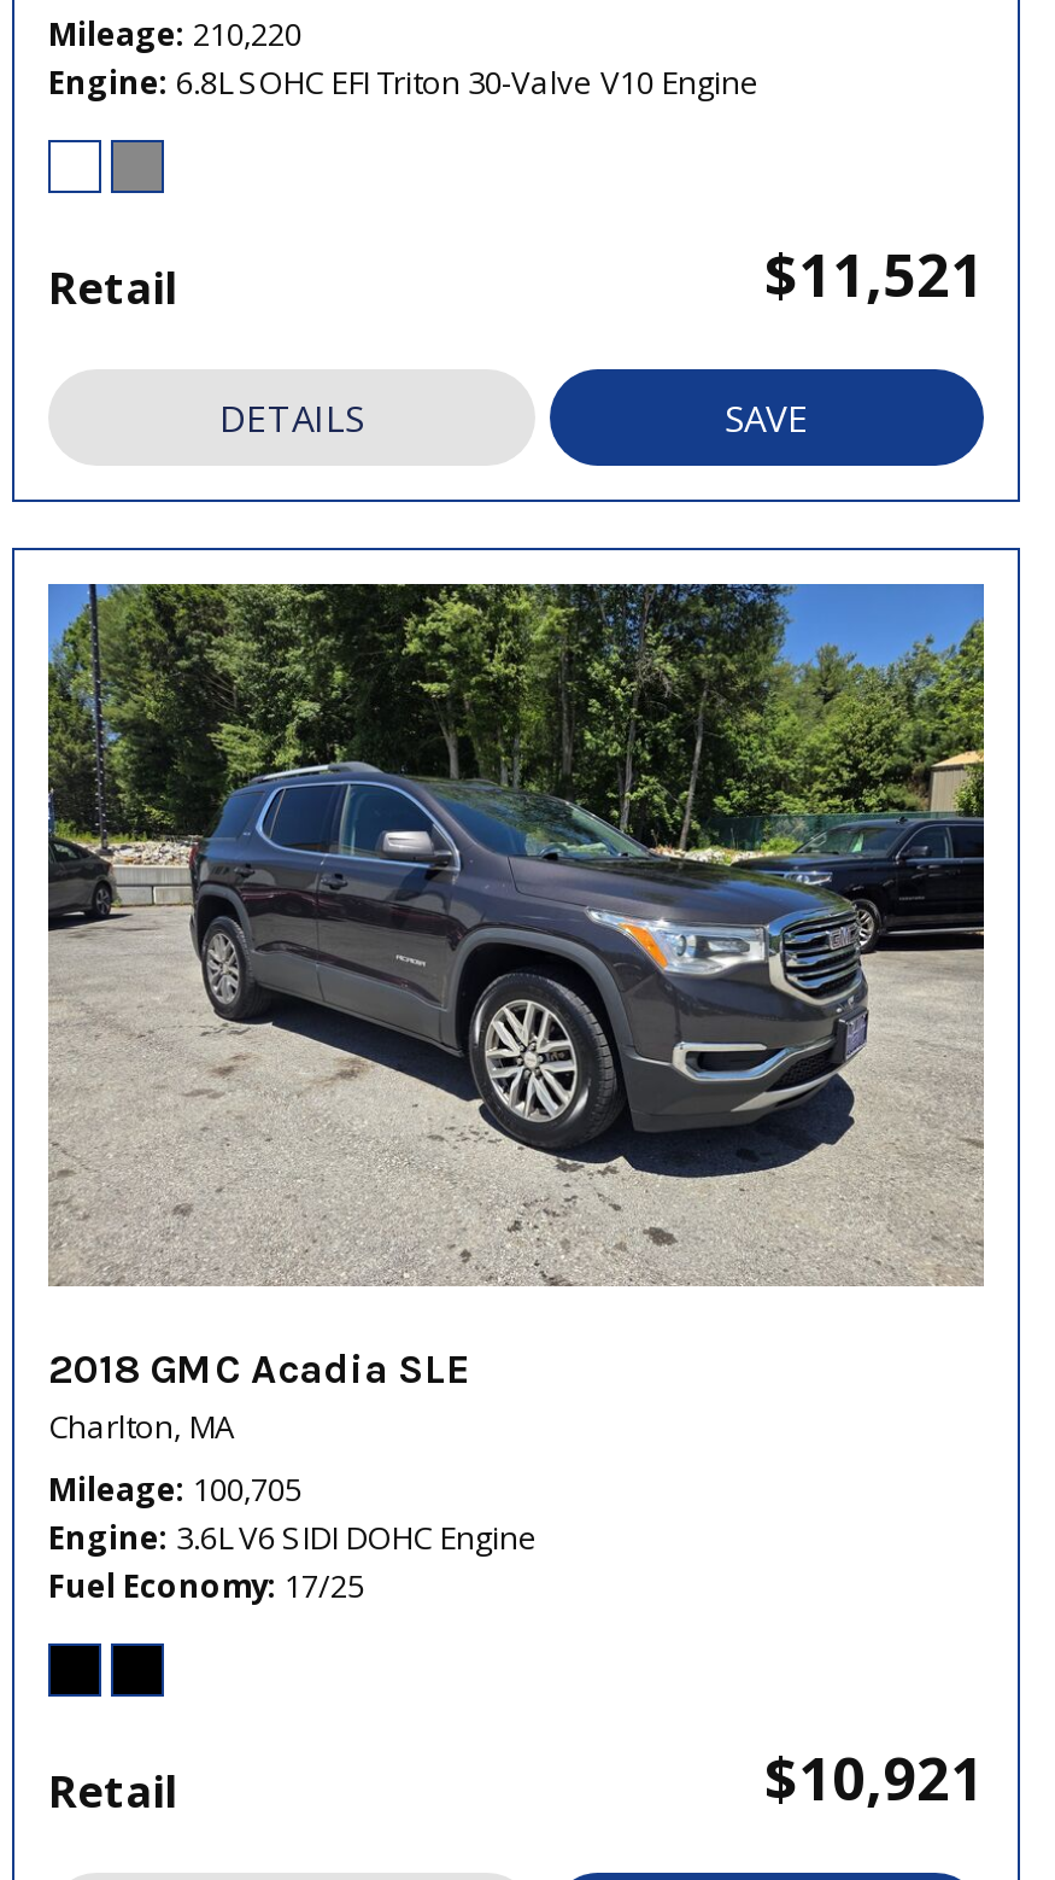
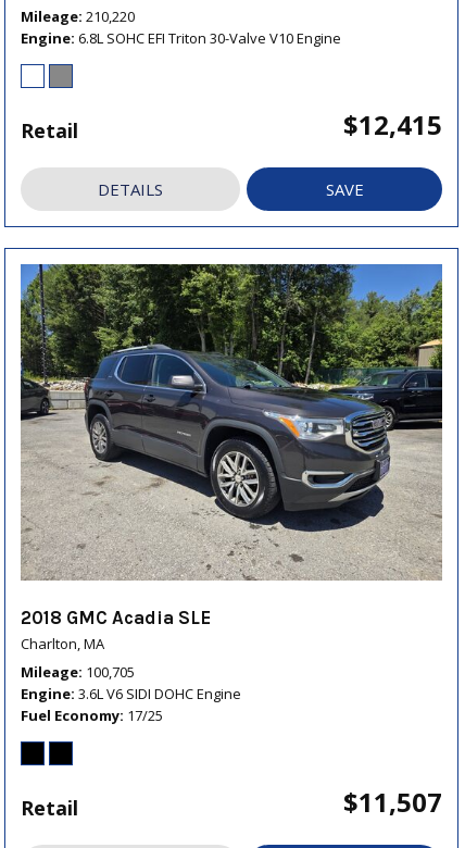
- $11,521
+ $12,415

- $10,921
+ $11,507
